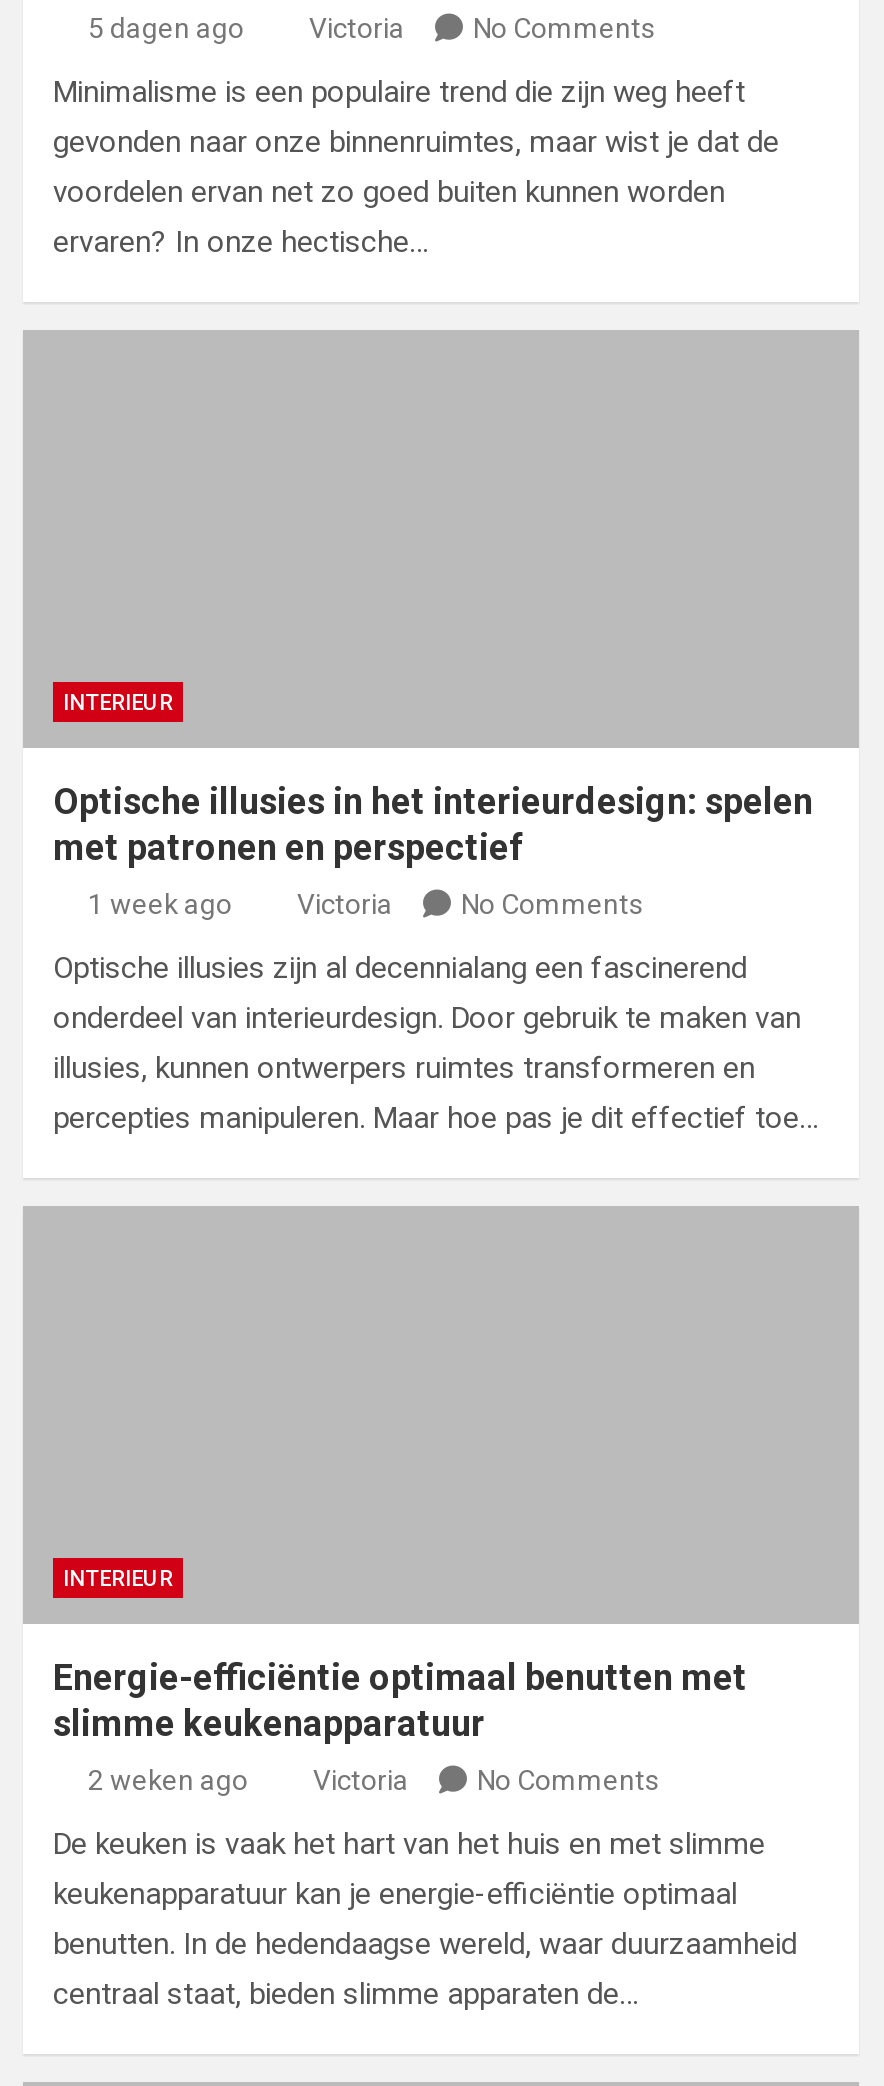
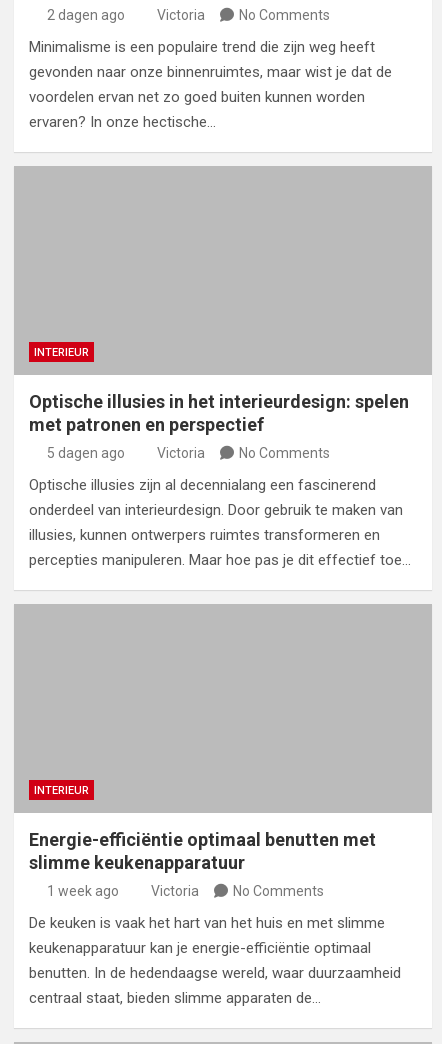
- 5 dagen ago
+ 2 dagen ago

- 1 week ago
+ 5 dagen ago

- 2 weken ago
+ 1 week ago
